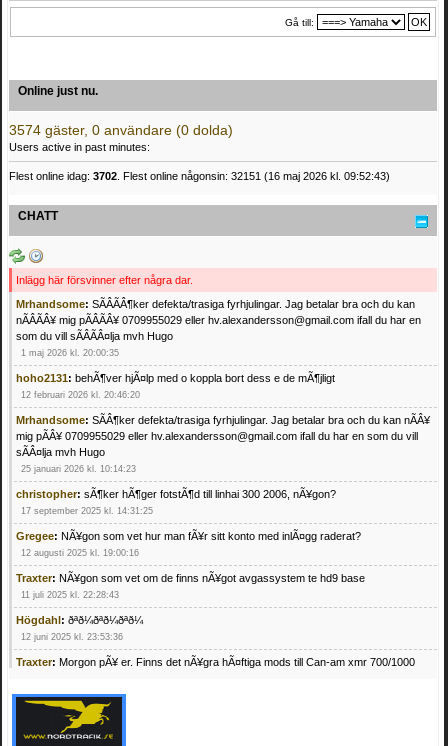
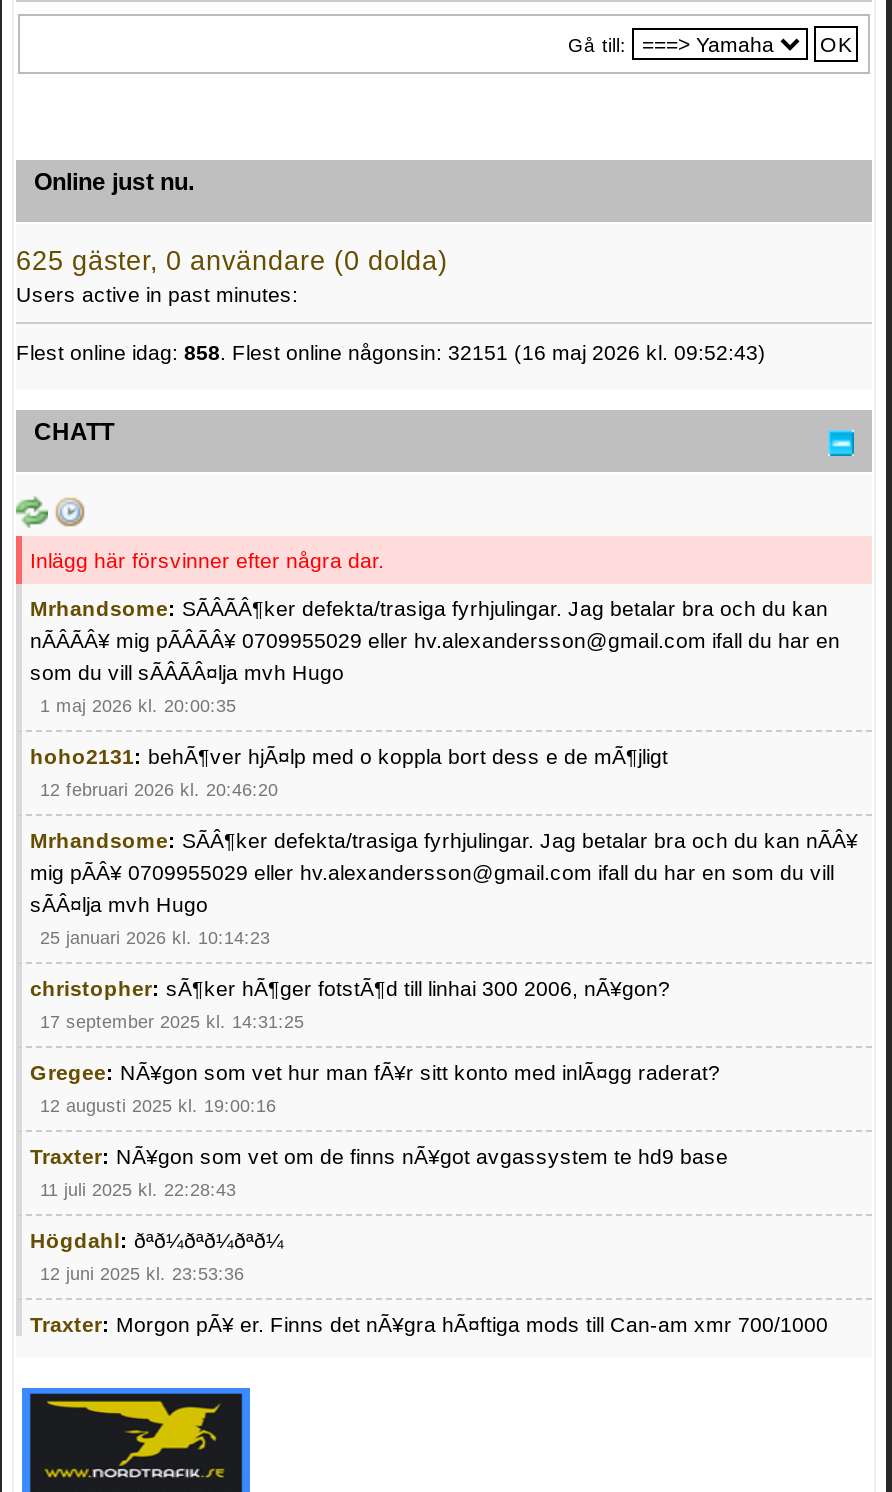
- 3574 gäster, 0 användare (0 dolda)
+ 625 gäster, 0 användare (0 dolda)

- Flest online idag: 3702. Flest online någonsin: 32151 (16 maj 2026 kl. 09:52:43)
+ Flest online idag: 858. Flest online någonsin: 32151 (16 maj 2026 kl. 09:52:43)
